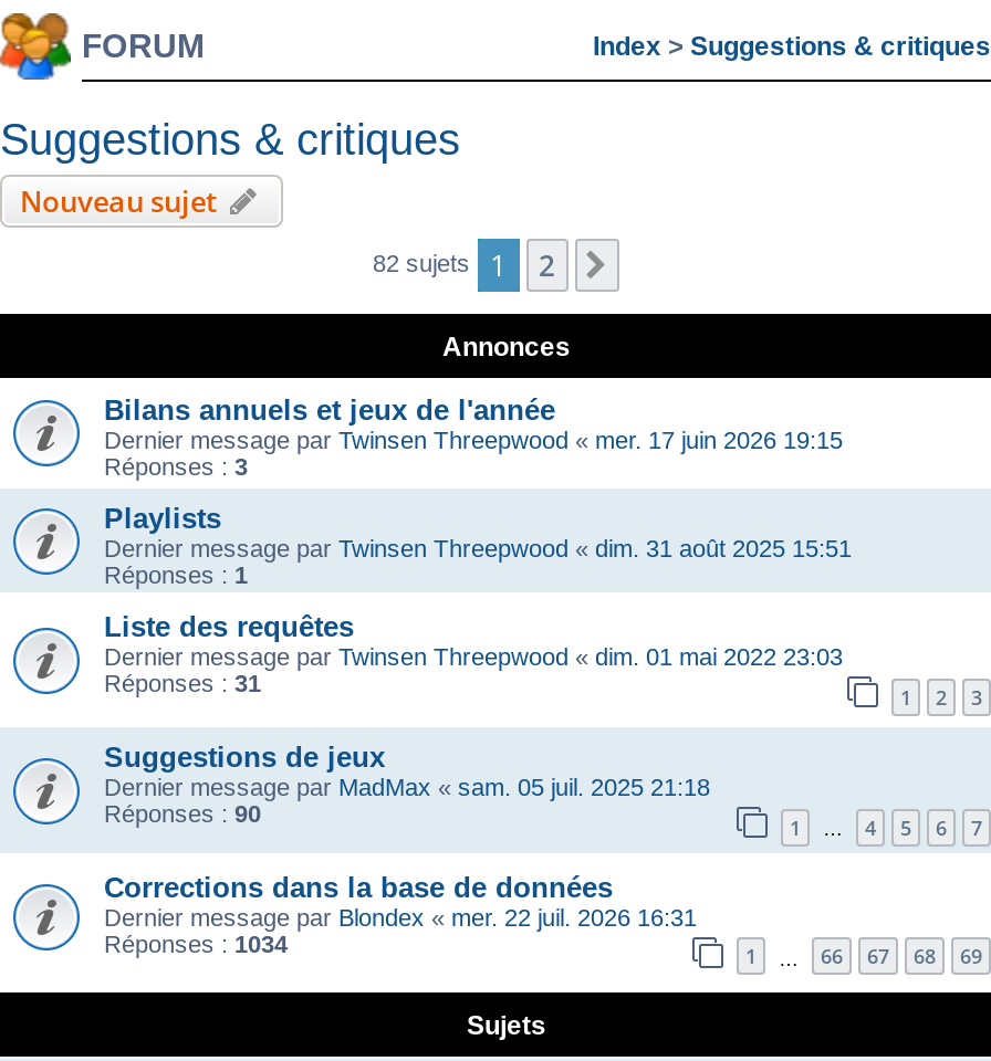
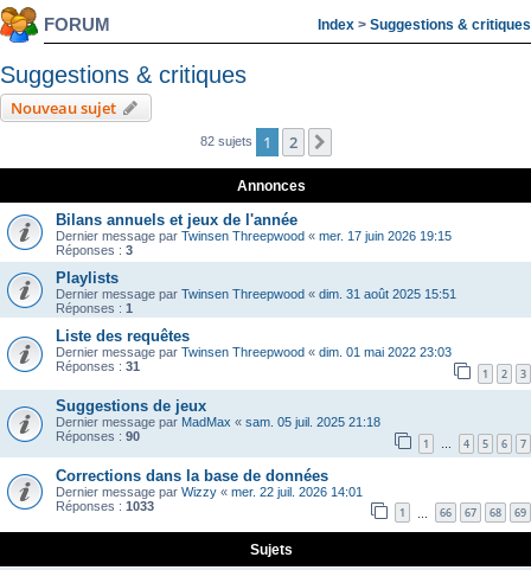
- Dernier message par Blondex «mer. 22 juil. 2026 16:31
+ Dernier message par Wizzy «mer. 22 juil. 2026 14:01

- Réponses : 1034
+ Réponses : 1033
